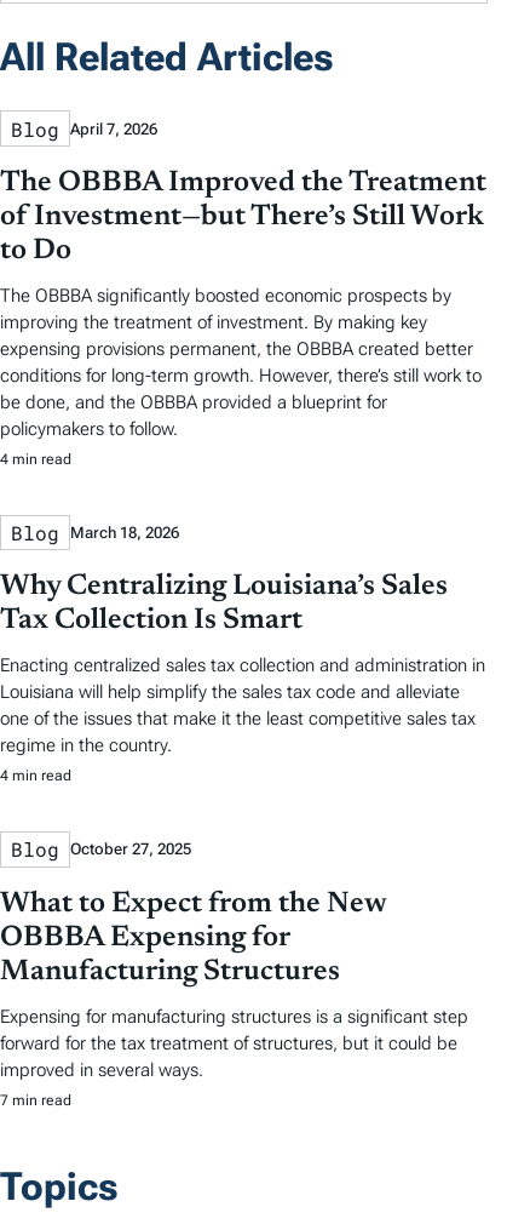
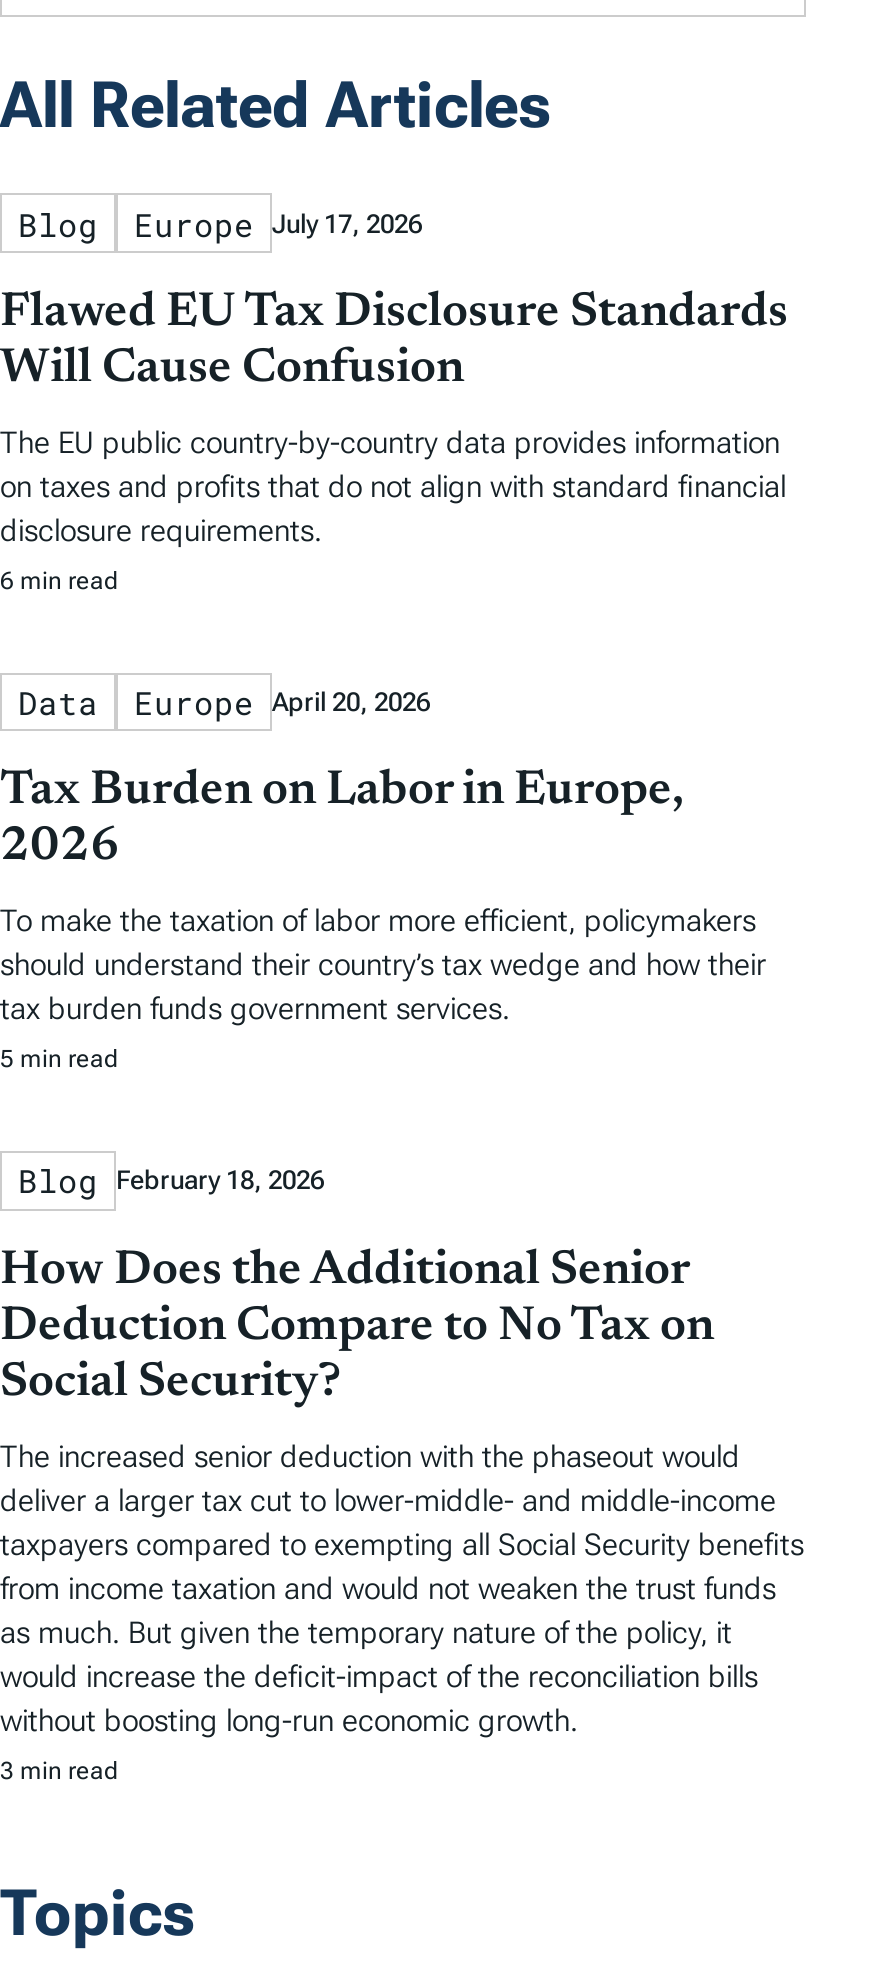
- Blog April 7, 2026
+ Blog
+ Europe July 17, 2026

- The OBBBA Improved the Treatment
- of Investment—but There’s Still Work
- to Do
+ Flawed EU Tax Disclosure Standards
+ Will Cause Confusion

- The OBBBA significantly boosted economic prospects by
- improving the treatment of investment. By making key
- expensing provisions permanent, the OBBBA created better
- conditions for long-term growth. However, there’s still work to
- be done, and the OBBBA provided a blueprint for
- policymakers to follow.
+ The EU public country-by-country data provides information
+ on taxes and profits that do not align with standard financial
+ disclosure requirements.

- 4 min read
+ 6 min read

- Blog March 18, 2026
+ Data
+ Europe April 20, 2026

- Why Centralizing Louisiana’s Sales
- Tax Collection Is Smart
+ Tax Burden on Labor in Europe,
+ 2026

- Enacting centralized sales tax collection and administration in
- Louisiana will help simplify the sales tax code and alleviate
- one of the issues that make it the least competitive sales tax
- regime in the country.
+ To make the taxation of labor more efficient, policymakers
+ should understand their country’s tax wedge and how their
+ tax burden funds government services.

- 4 min read
+ 5 min read

- Blog October 27, 2025
+ Blog February 18, 2026

- What to Expect from the New
- OBBBA Expensing for
- Manufacturing Structures
+ How Does the Additional Senior
+ Deduction Compare to No Tax on
+ Social Security?

- Expensing for manufacturing structures is a significant step
- forward for the tax treatment of structures, but it could be
- improved in several ways.
+ The increased senior deduction with the phaseout would
+ deliver a larger tax cut to lower-middle- and middle-income
+ taxpayers compared to exempting all Social Security benefits
+ from income taxation and would not weaken the trust funds
+ as much. But given the temporary nature of the policy, it
+ would increase the deficit-impact of the reconciliation bills
+ without boosting long-run economic growth.

- 7 min read
+ 3 min read
